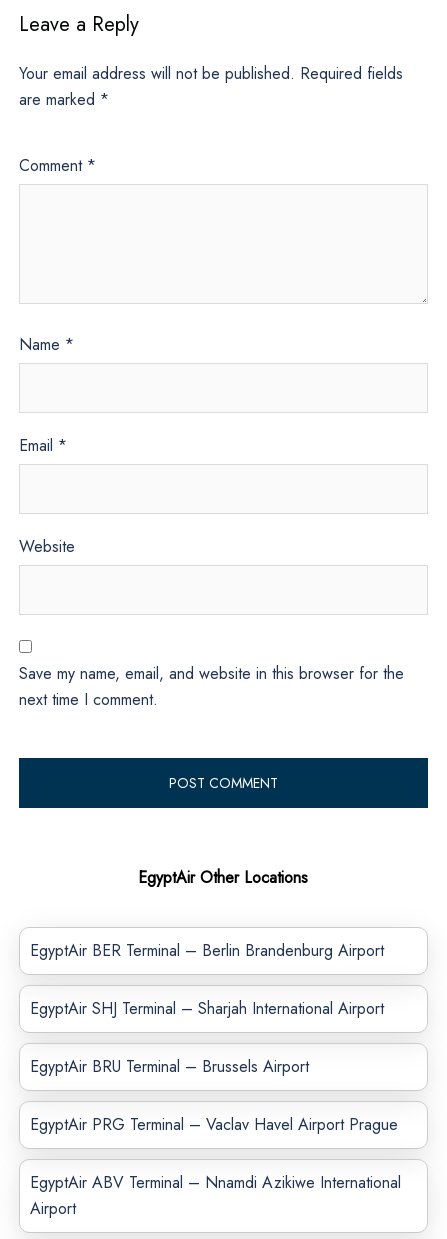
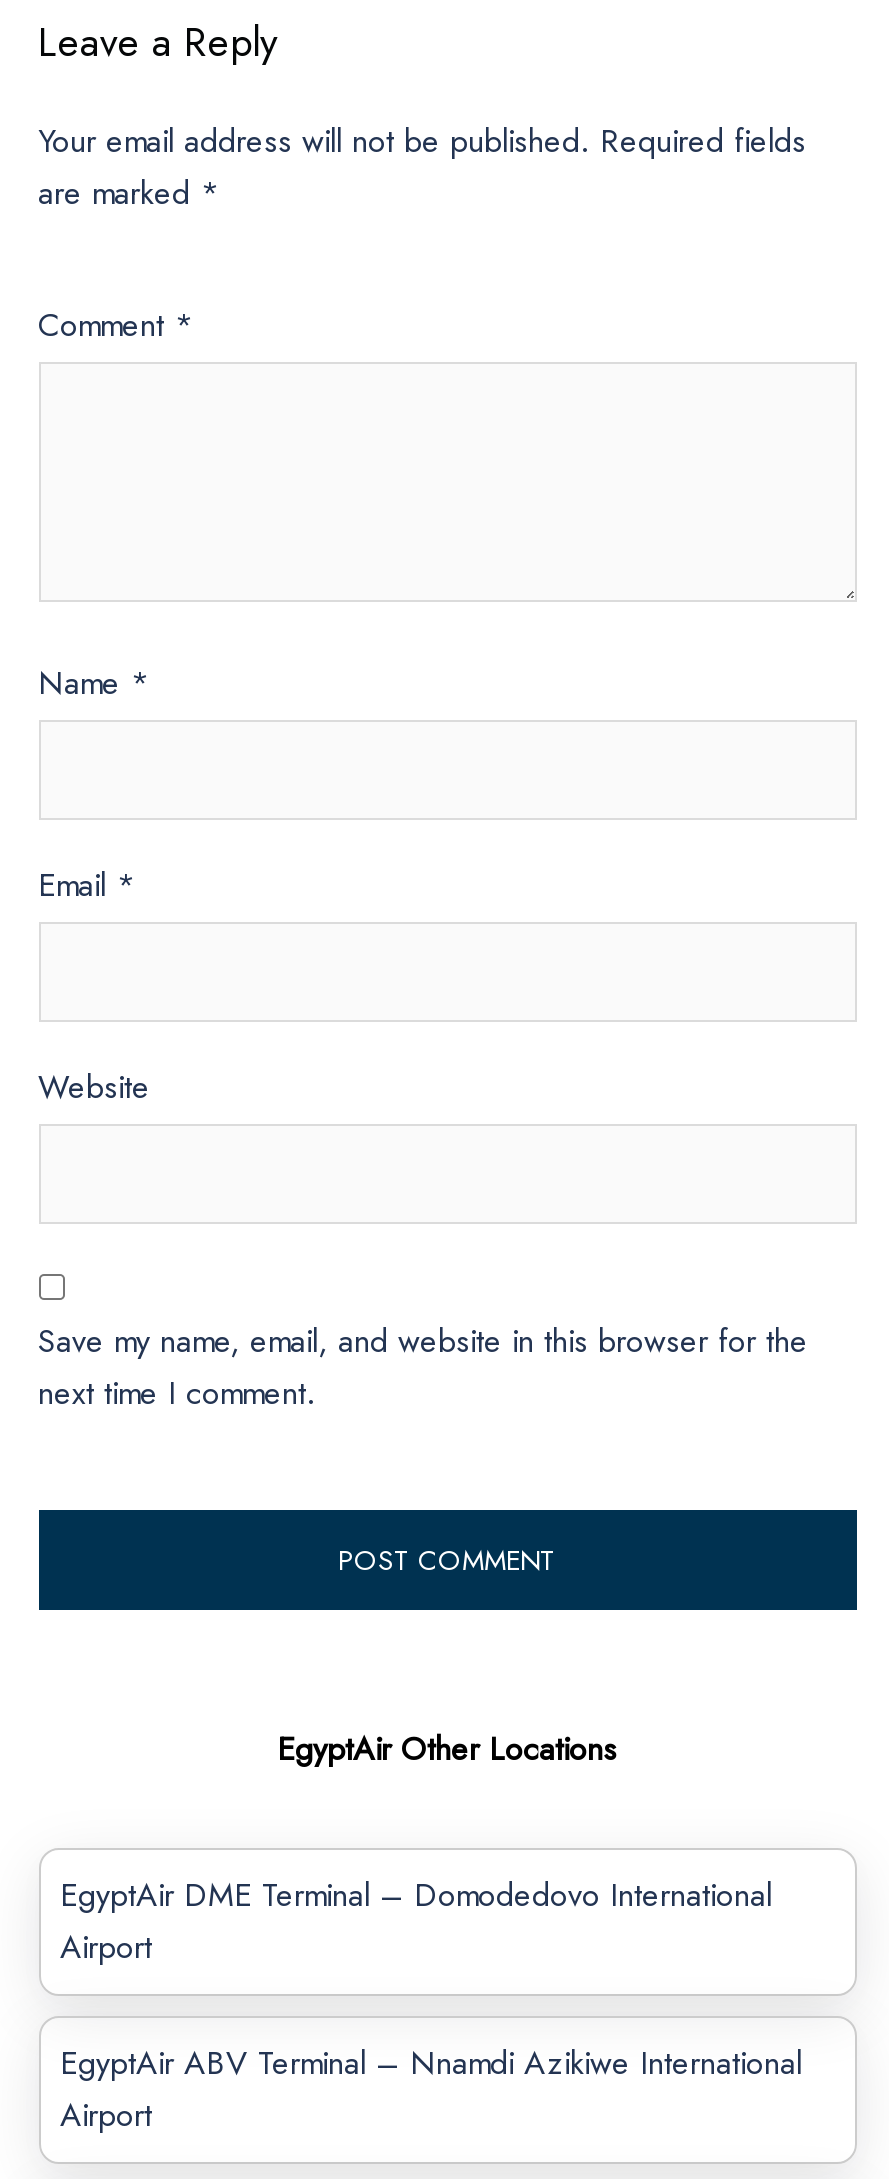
- EgyptAir BER Terminal – Berlin Brandenburg Airport
- EgyptAir SHJ Terminal – Sharjah International Airport
- EgyptAir BRU Terminal – Brussels Airport
- EgyptAir PRG Terminal – Vaclav Havel Airport Prague
+ EgyptAir DME Terminal – Domodedovo International
+ Airport
